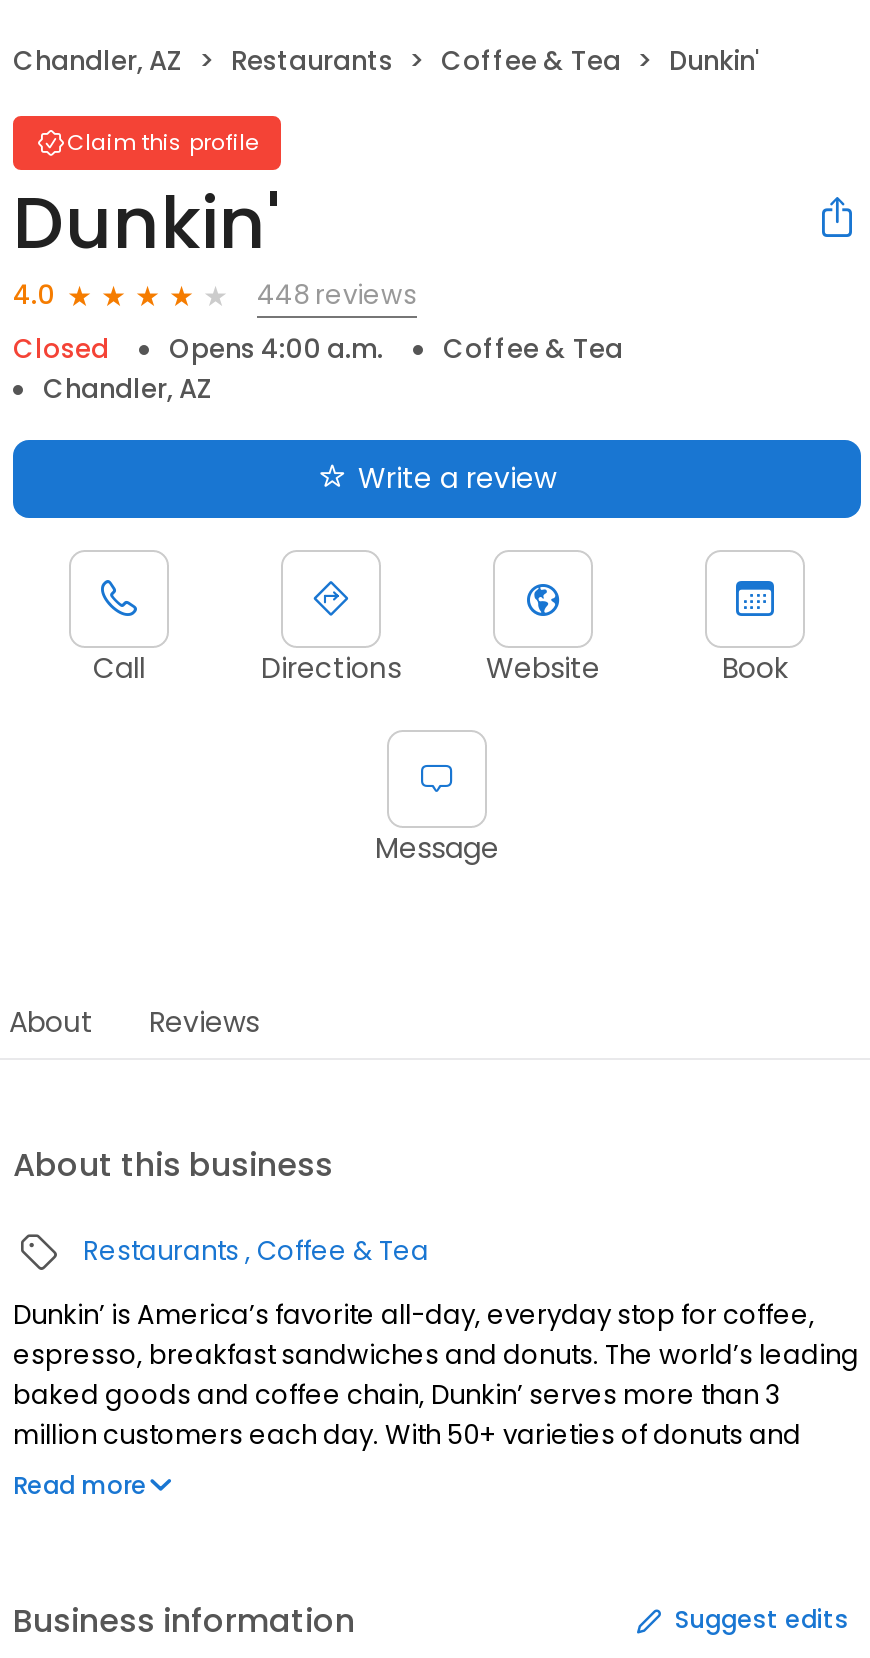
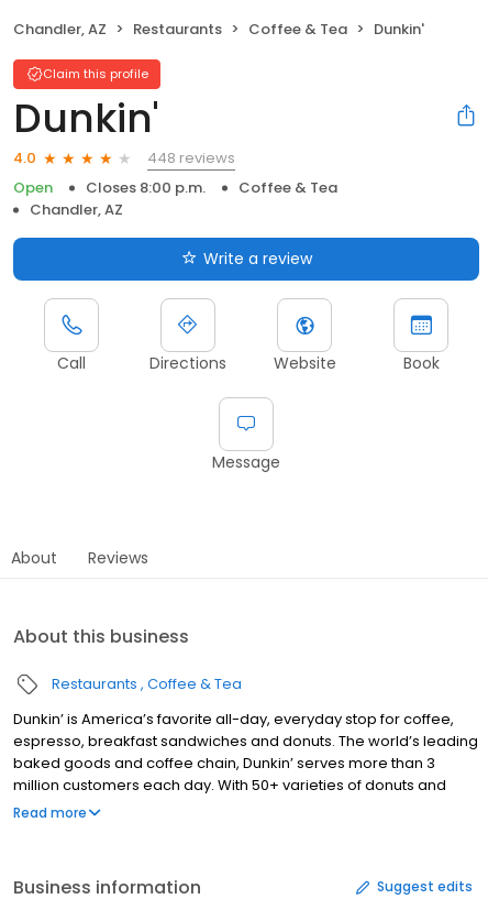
- Closed
- Opens 4:00 a.m.
+ Open
+ Closes 8:00 p.m.
